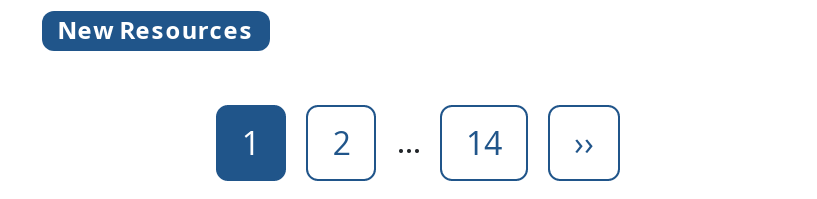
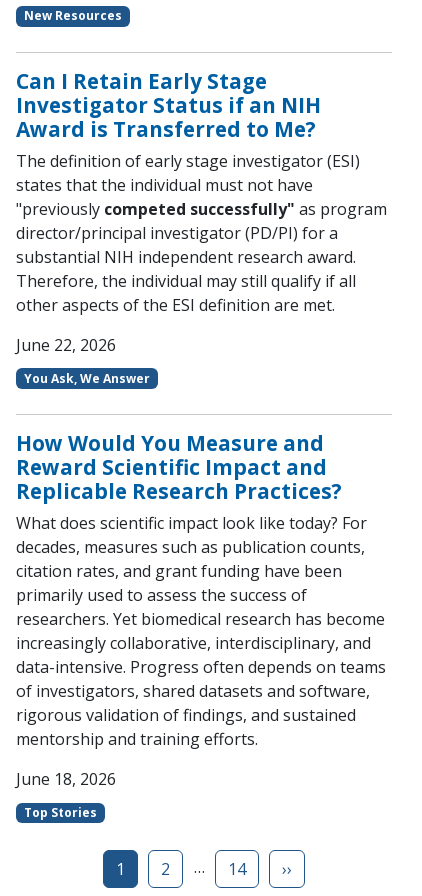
+ Can I Retain Early Stage
+ Investigator Status if an NIH
+ Award is Transferred to Me?
+ The definition of early stage investigator (ESI)
+ states that the individual must not have
+ "previously competed successfully" as program
+ director/principal investigator (PD/PI) for a
+ substantial NIH independent research award.
+ Therefore, the individual may still qualify if all
+ other aspects of the ESI definition are met.
+ June 22, 2026
+ You Ask, We Answer
+ How Would You Measure and
+ Reward Scientific Impact and
+ Replicable Research Practices?
+ What does scientific impact look like today? For
+ decades, measures such as publication counts,
+ citation rates, and grant funding have been
+ primarily used to assess the success of
+ researchers. Yet biomedical research has become
+ increasingly collaborative, interdisciplinary, and
+ data-intensive. Progress often depends on teams
+ of investigators, shared datasets and software,
+ rigorous validation of findings, and sustained
+ mentorship and training efforts.
+ June 18, 2026
+ Top Stories
